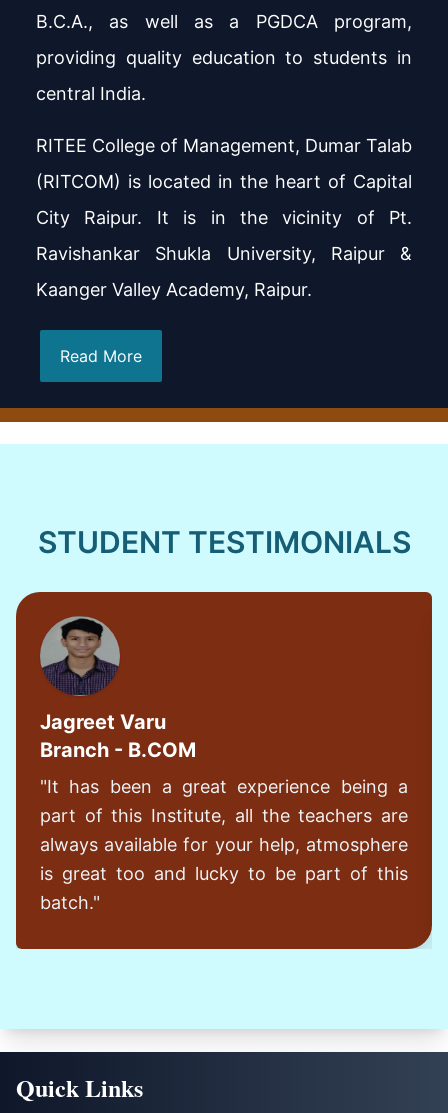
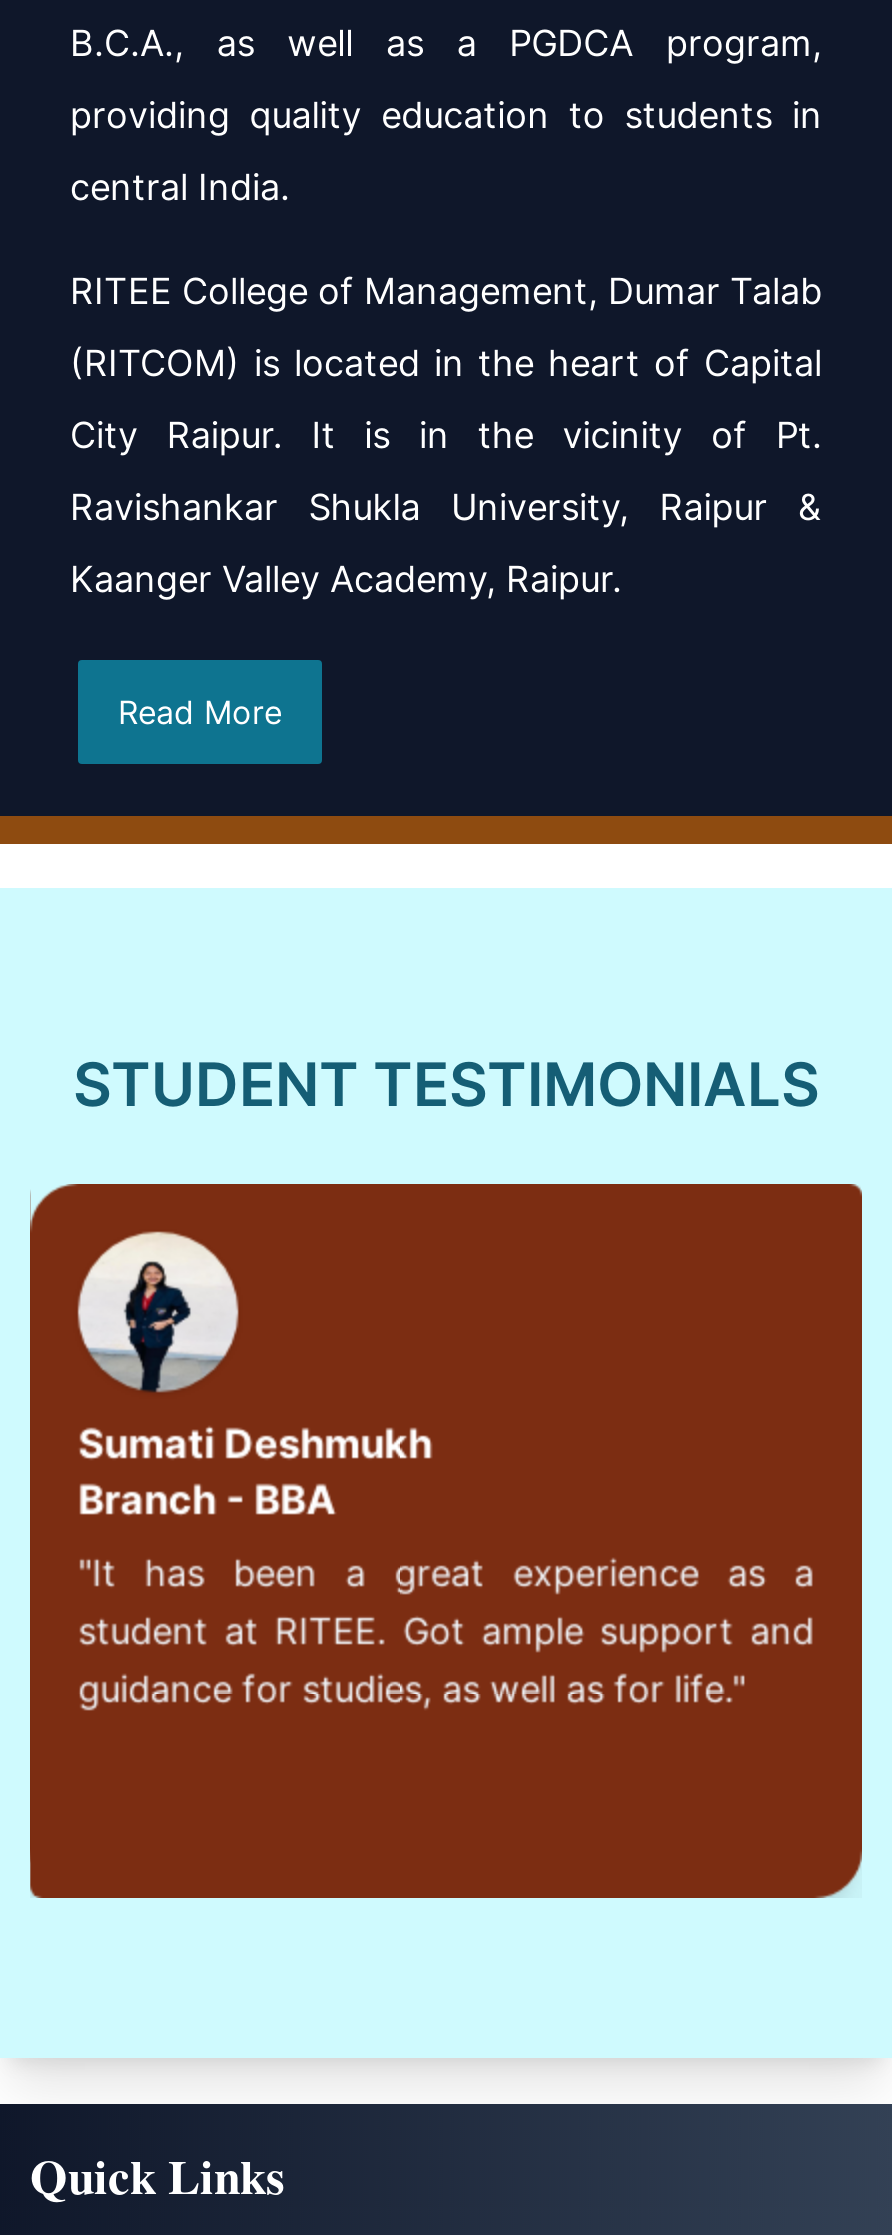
- [image]
- Jagreet Varu
- Branch - B.COM
+ [image]
+ Sumati Deshmukh
+ Branch - BBA

- "It has been a great experience being a
- part of this Institute, all the teachers are
- always available for your help, atmosphere
- is great too and lucky to be part of this
- batch."
+ "It has been a great experience as a
+ student at RITEE. Got ample support and
+ guidance for studies, as well as for life."
